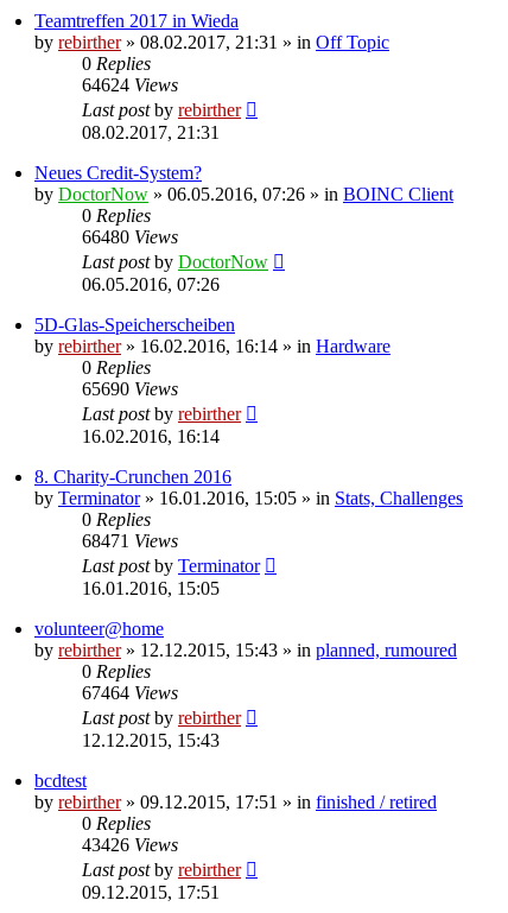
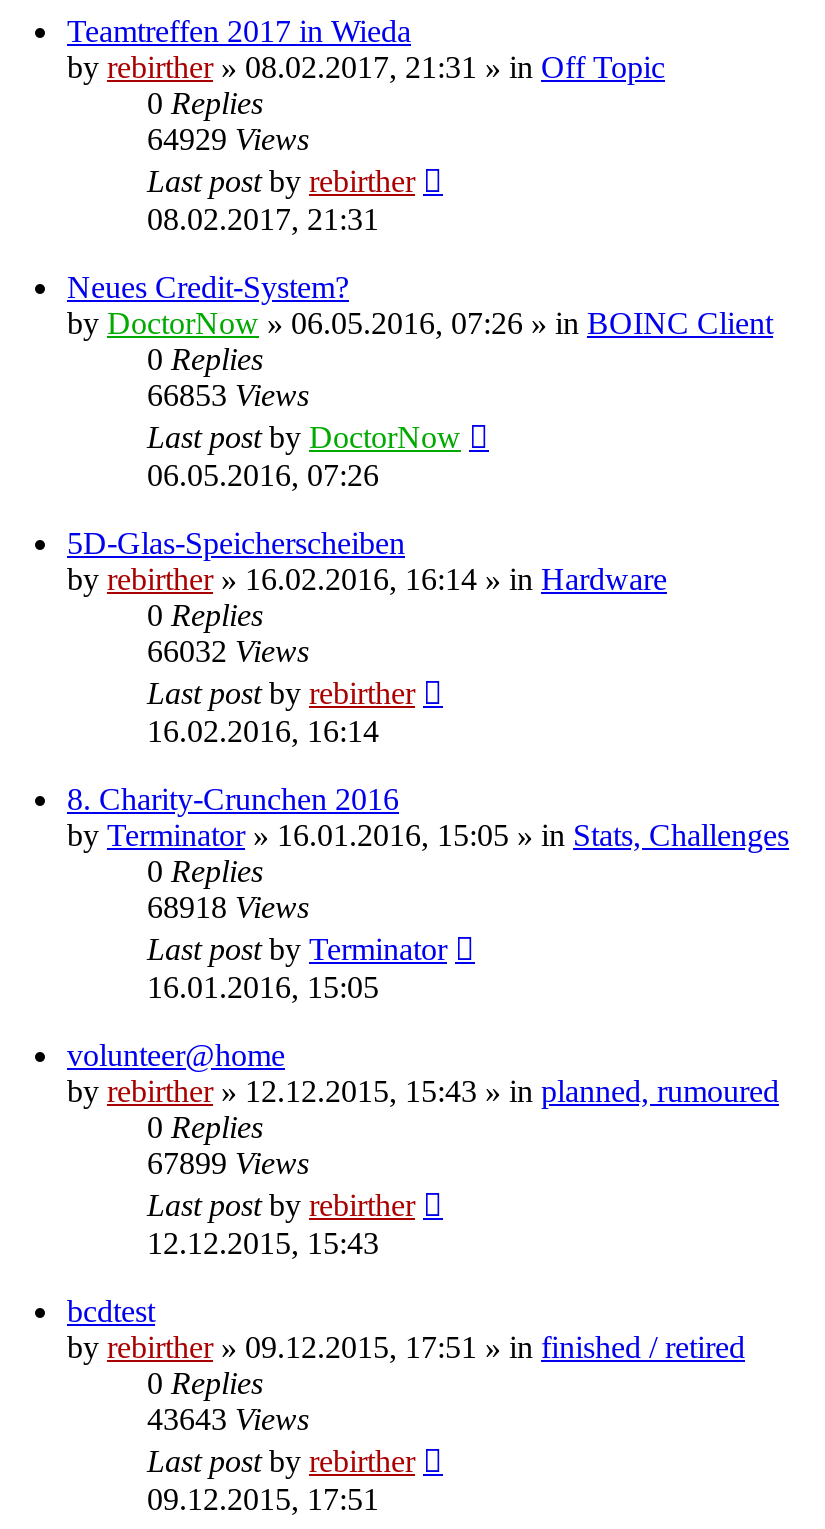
- 64624 Views
+ 64929 Views

- 66480 Views
+ 66853 Views

- 65690 Views
+ 66032 Views

- 68471 Views
+ 68918 Views

- 67464 Views
+ 67899 Views

- 43426 Views
+ 43643 Views
